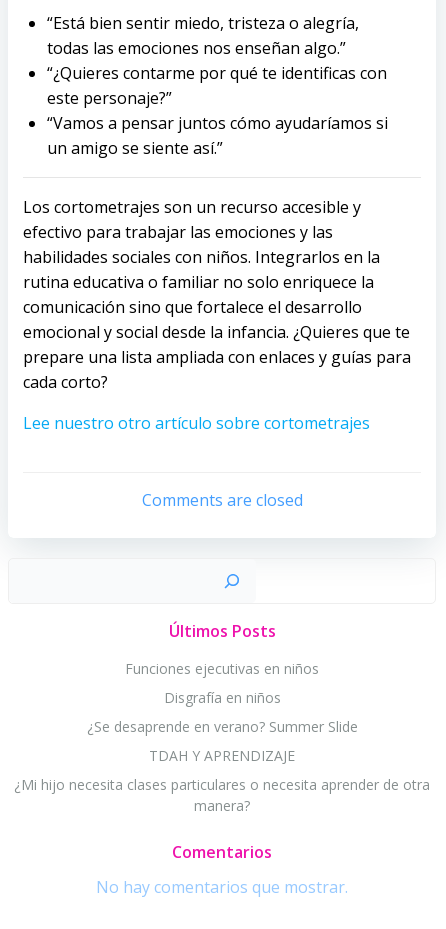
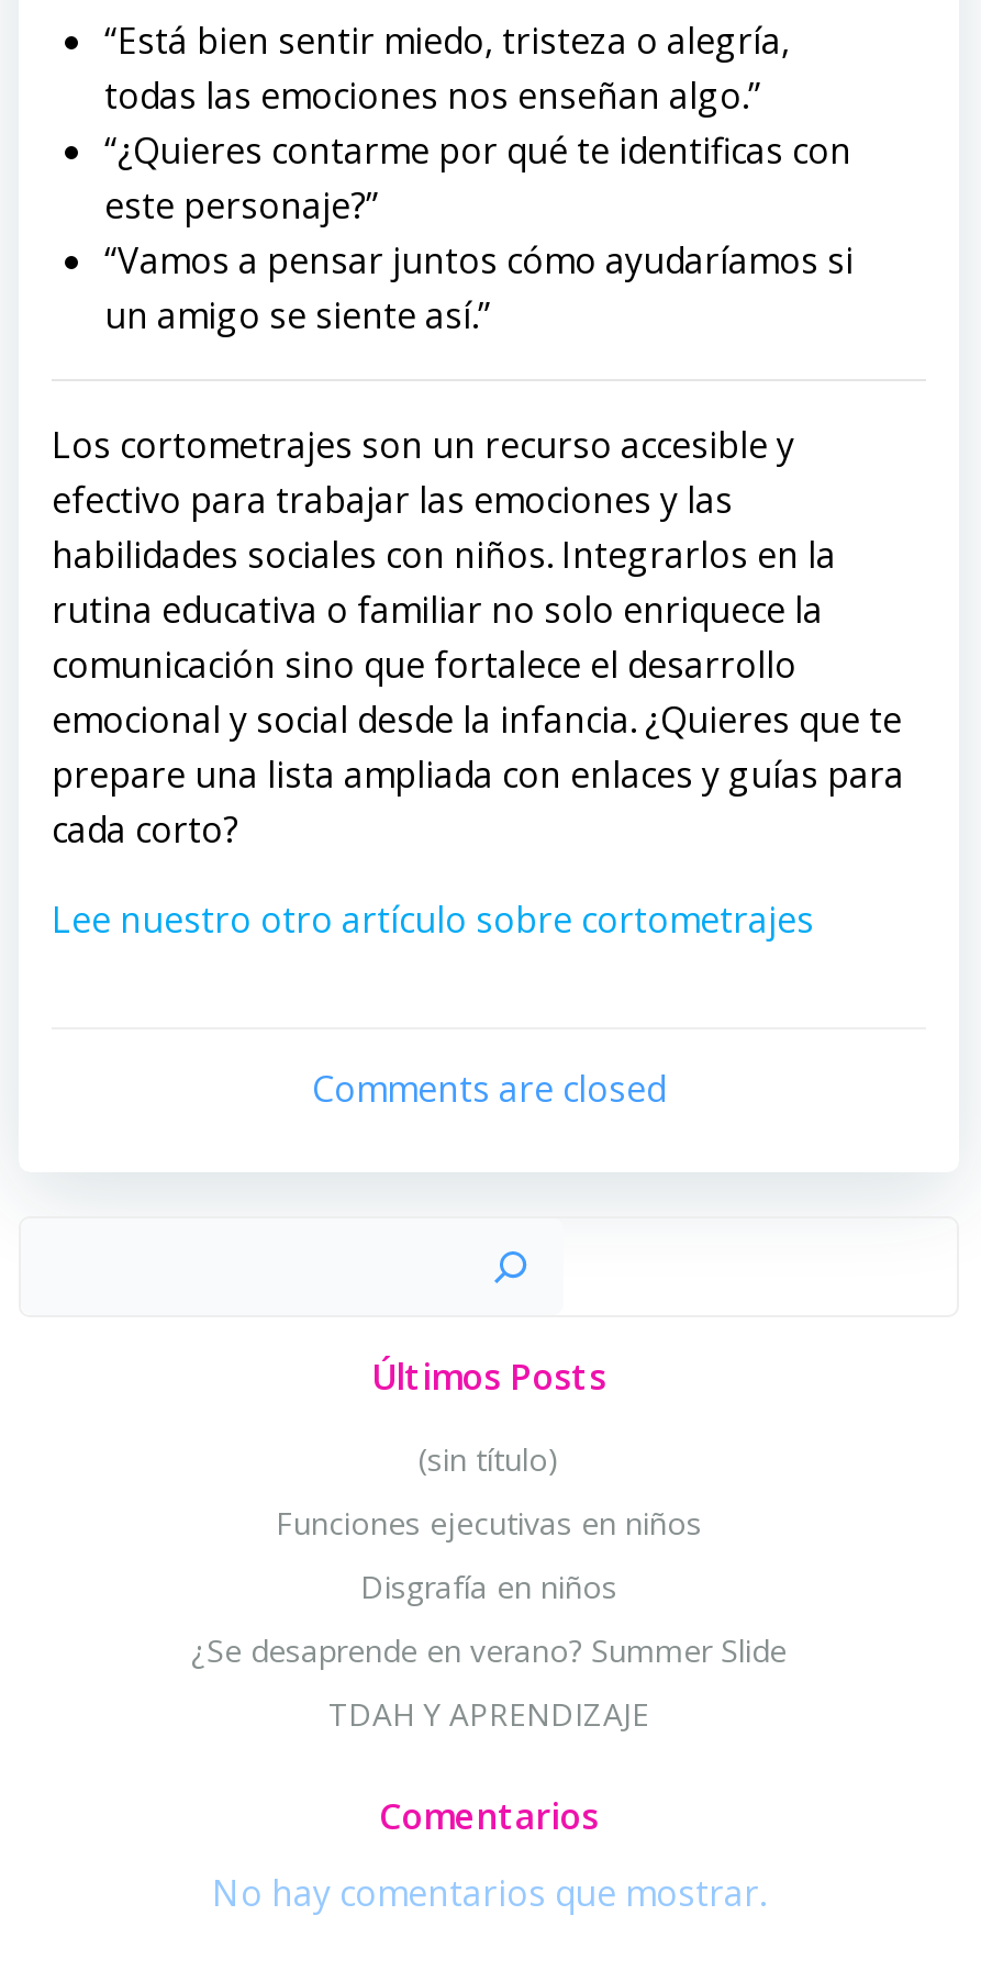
+ (sin título)

moved down: Funciones ejecutivas en niños | Disgrafía en niños | ¿Se desaprende en verano? Summer Slide | TDAH Y APRENDIZAJE

- ¿Mi hijo necesita clases particulares o necesita aprender de otra
- manera?
